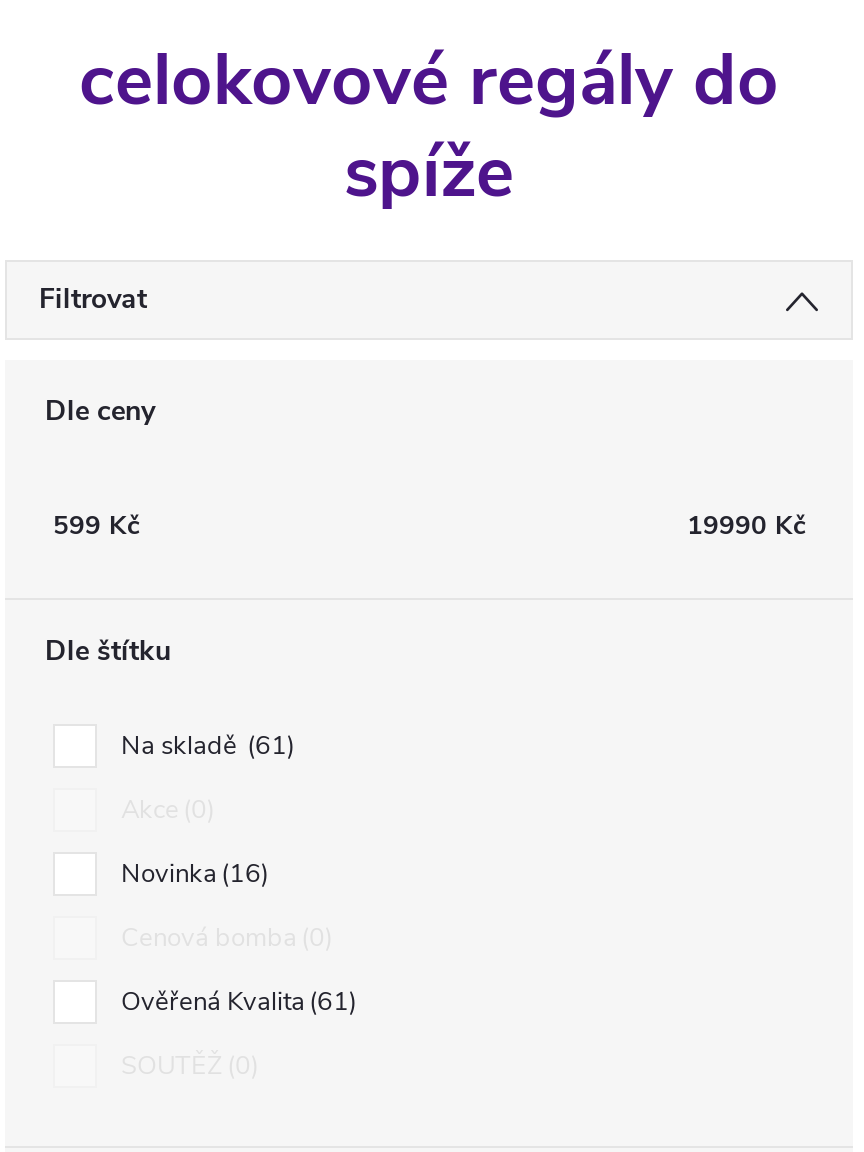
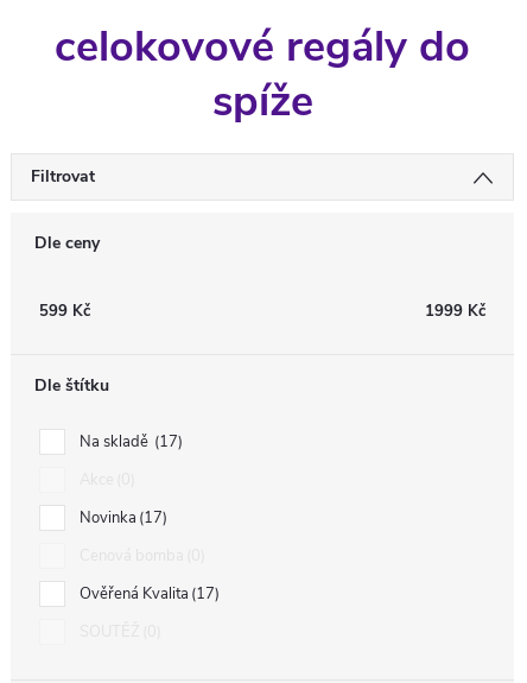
- 19990 Kč
+ 1999 Kč

- Na skladě 61
+ Na skladě 17

- Novinka 16
+ Novinka 17

- Ověřená Kvalita 61
+ Ověřená Kvalita 17
